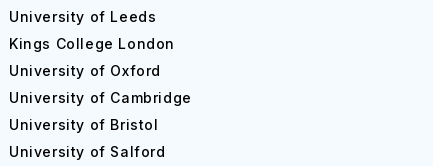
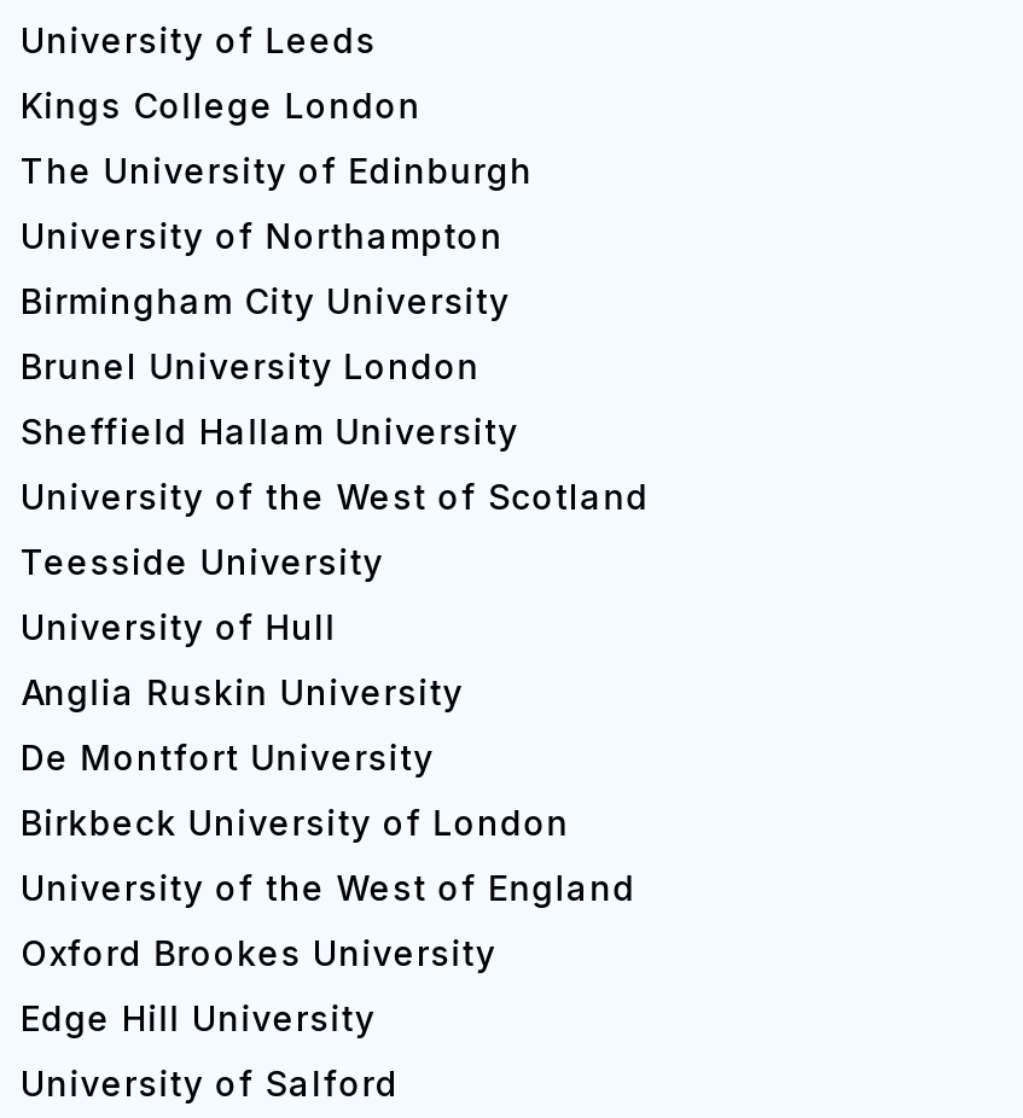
- University of Oxford
- University of Cambridge
- University of Bristol
+ The University of Edinburgh
+ University of Northampton
+ Birmingham City University
+ Brunel University London
+ Sheffield Hallam University
+ University of the West of Scotland
+ Teesside University
+ University of Hull
+ Anglia Ruskin University
+ De Montfort University
+ Birkbeck University of London
+ University of the West of England
+ Oxford Brookes University
+ Edge Hill University
